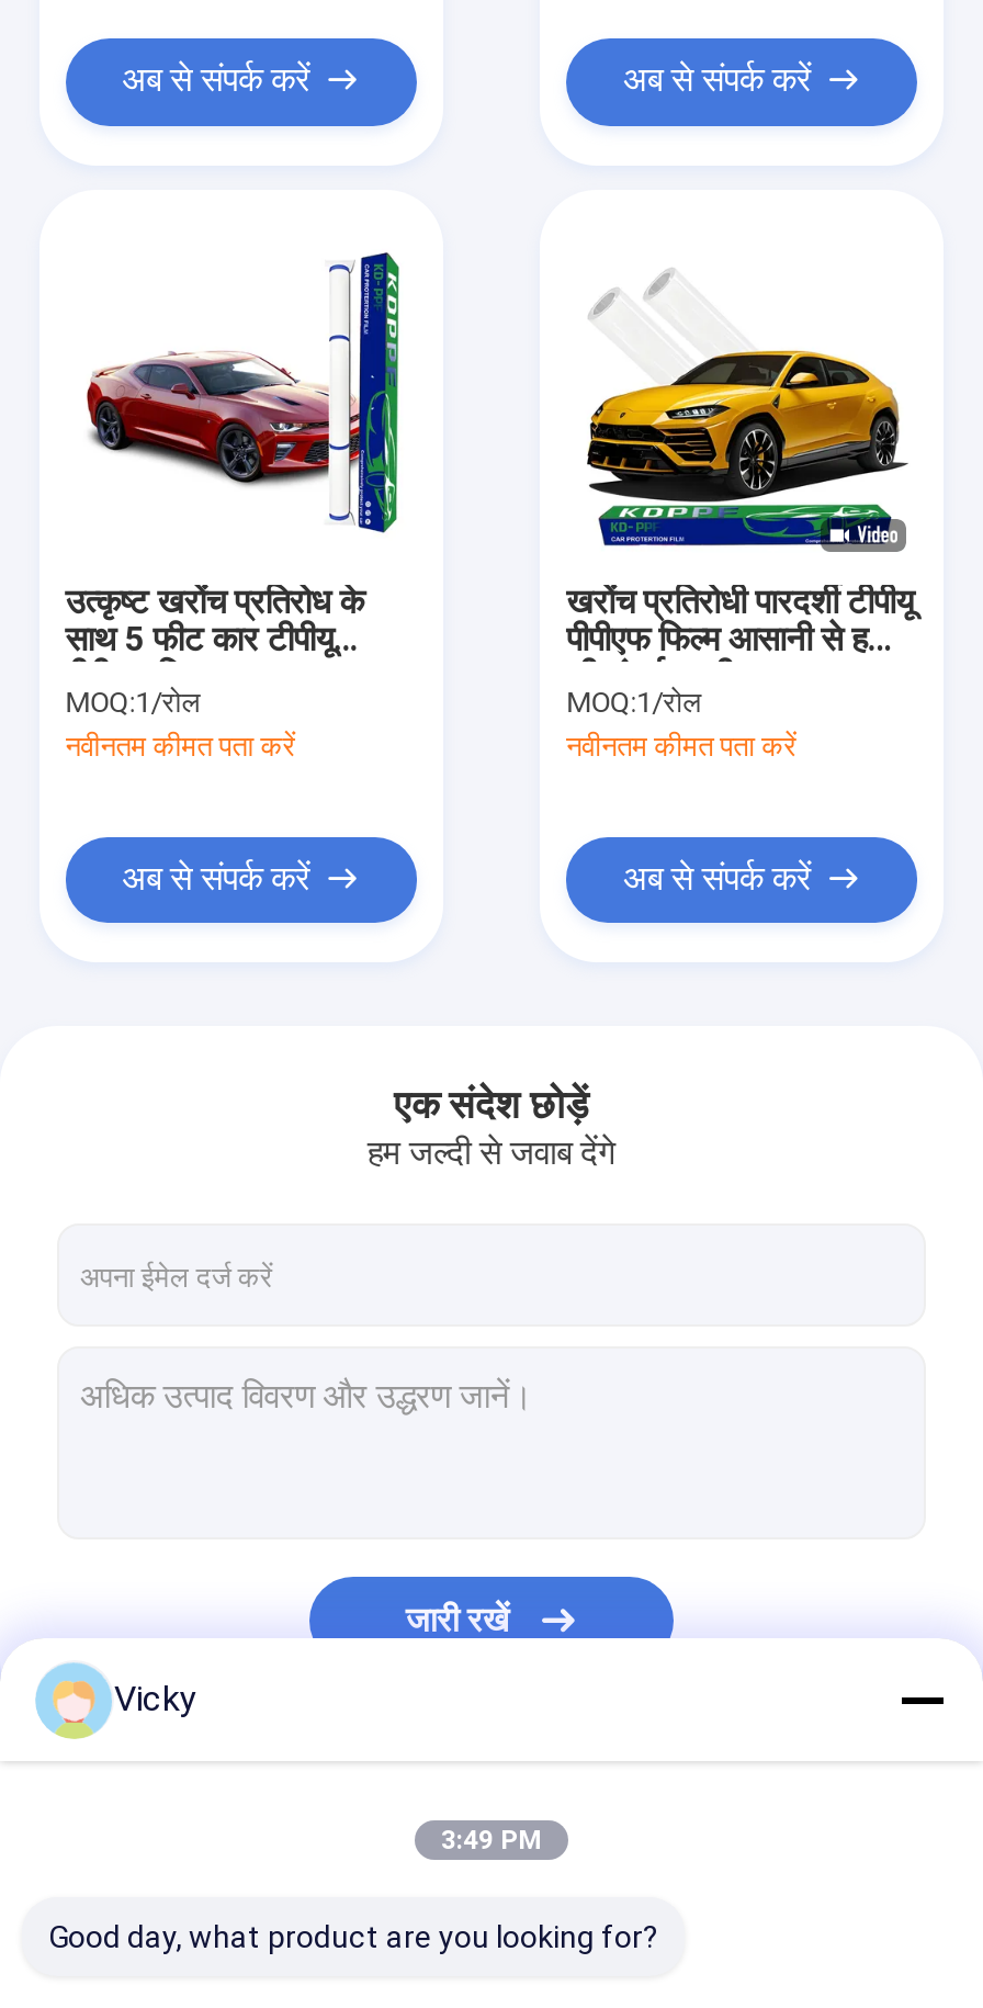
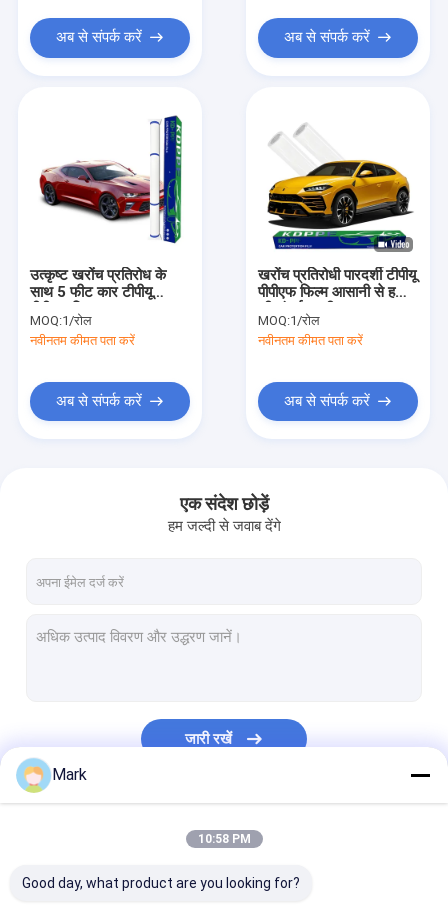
- Vicky
+ Mark

- 3:49 PM
+ 10:58 PM
